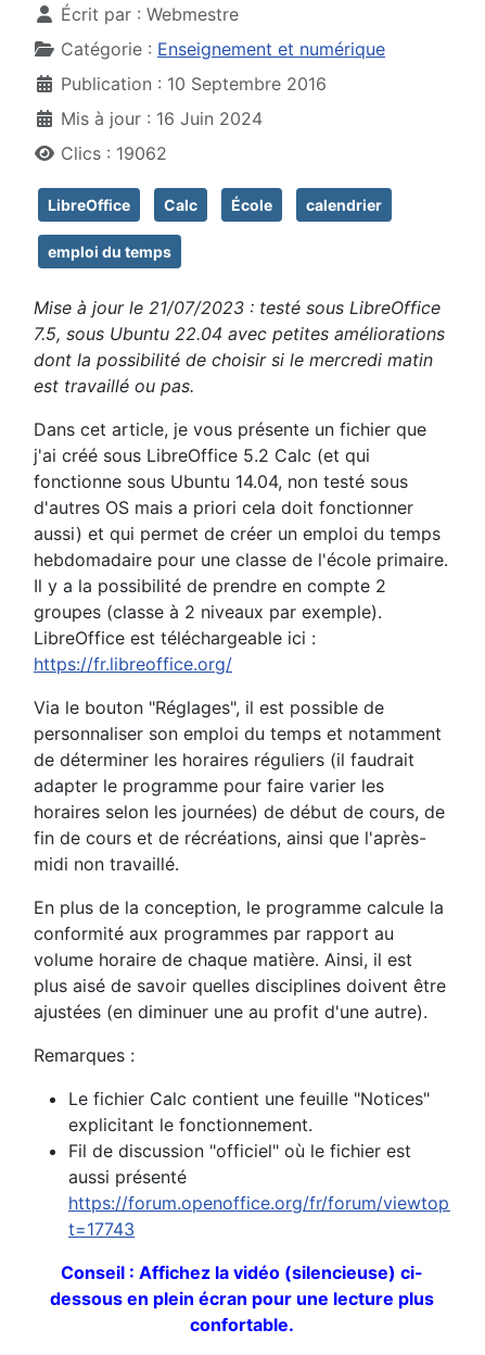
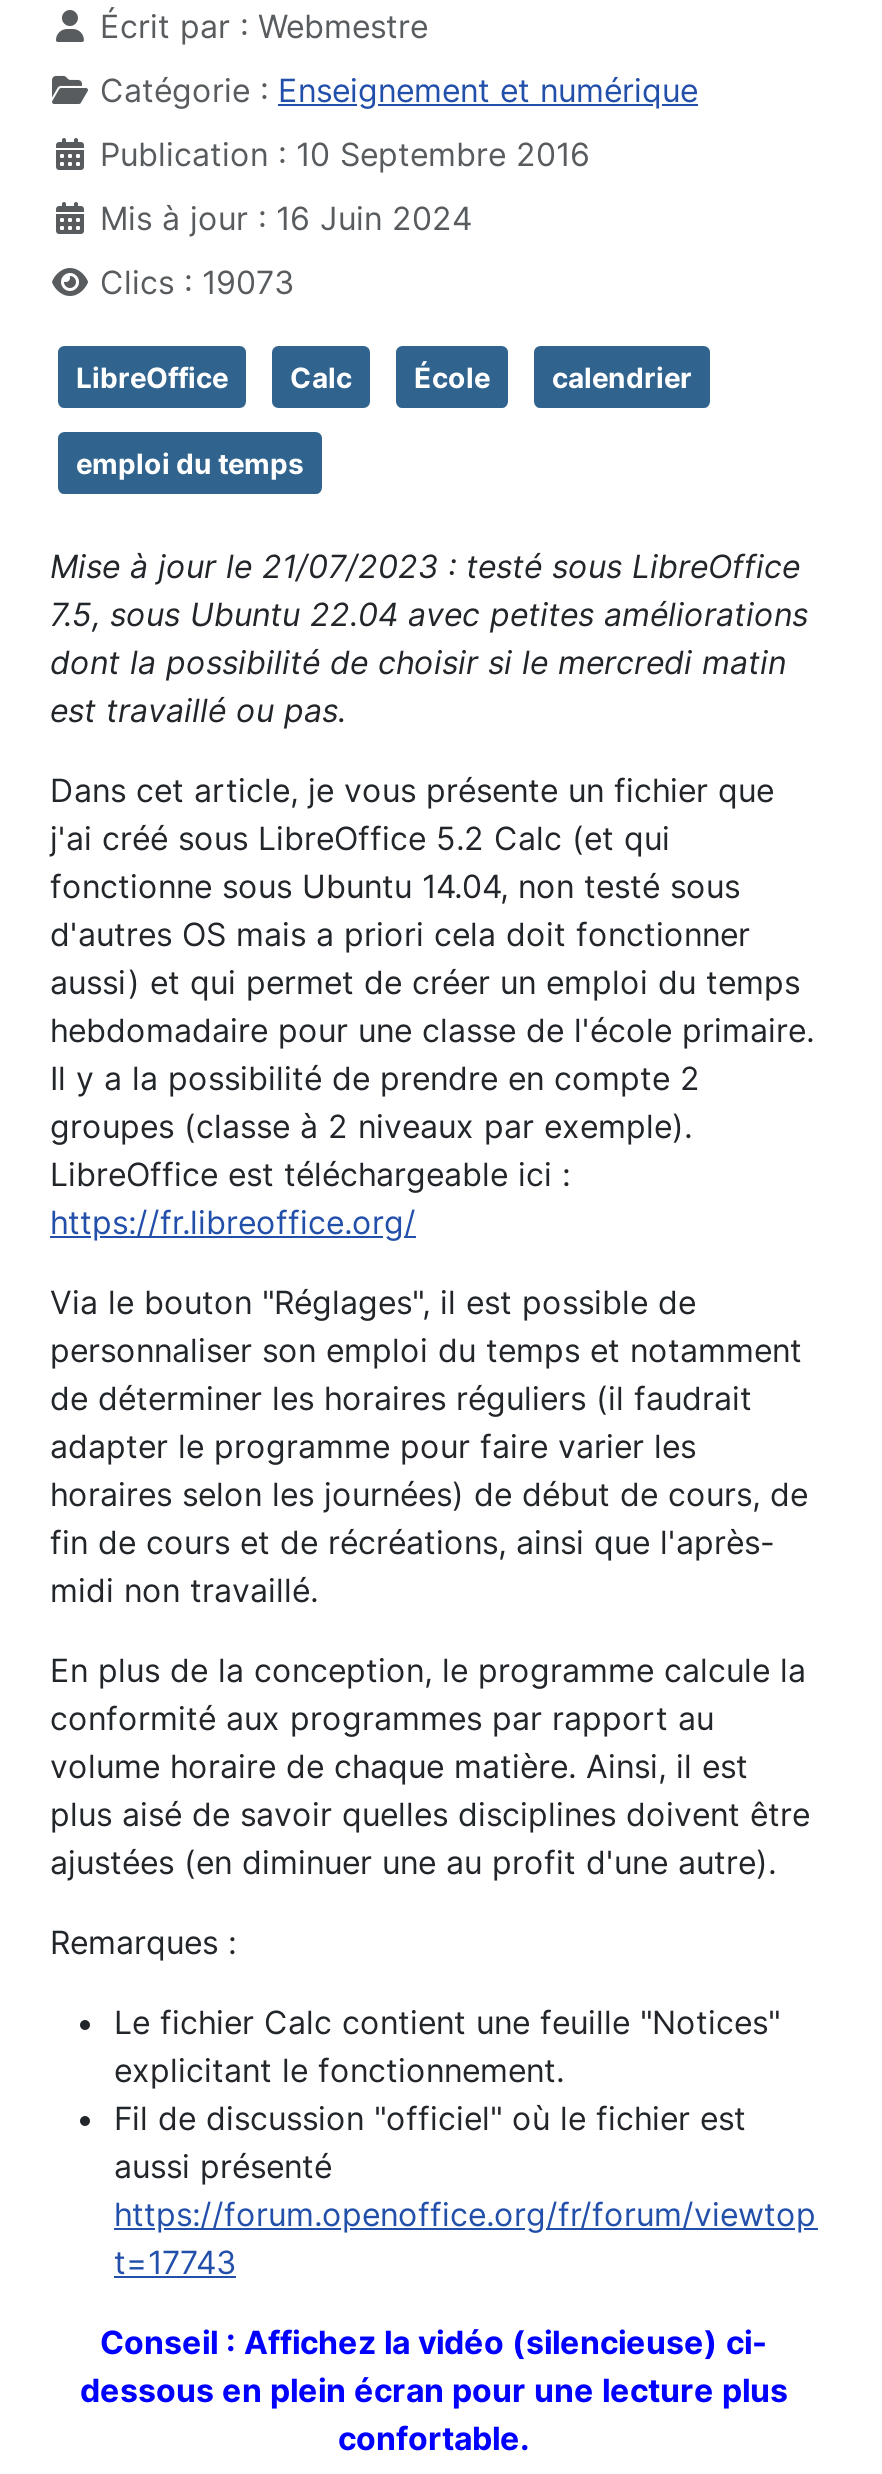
- Clics : 19062
+ Clics : 19073
